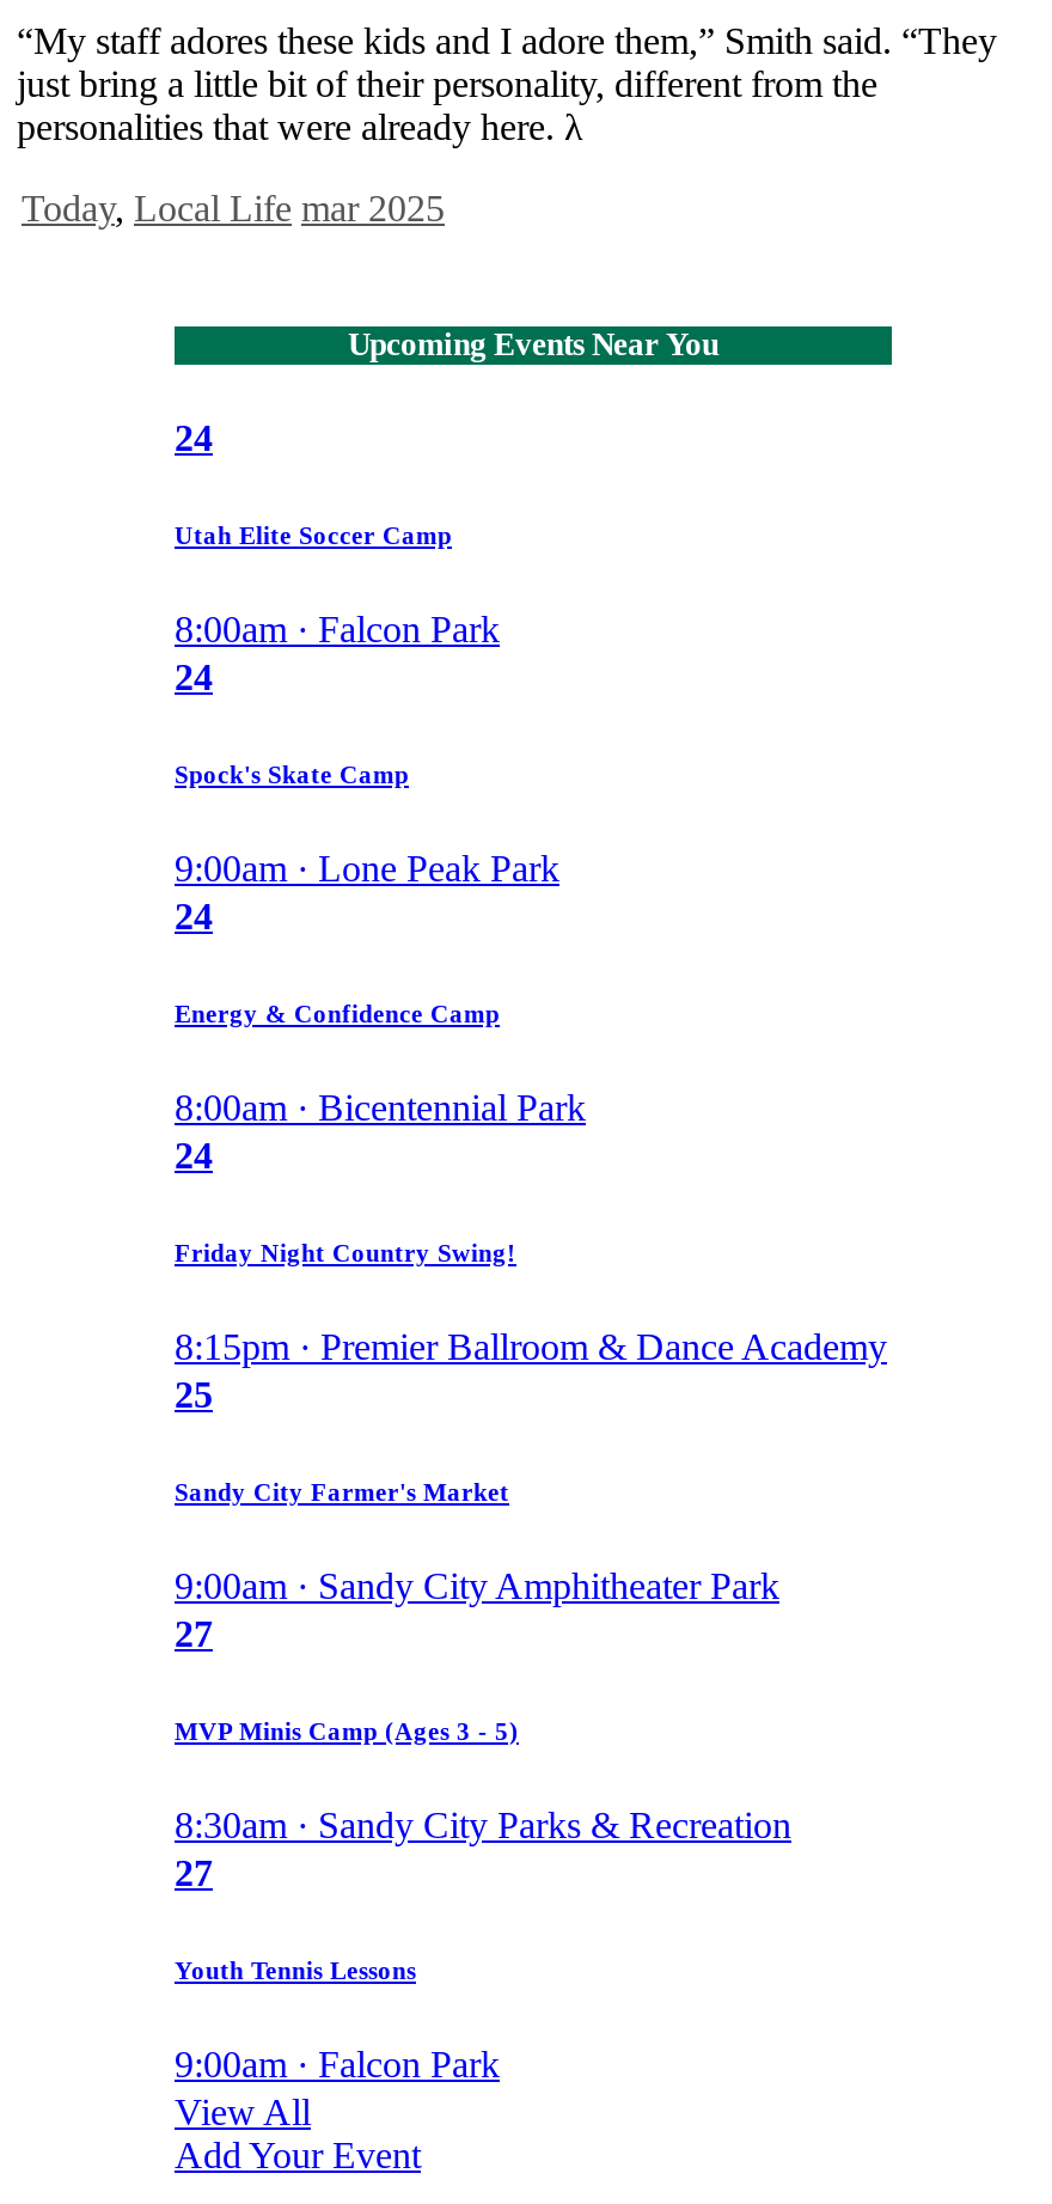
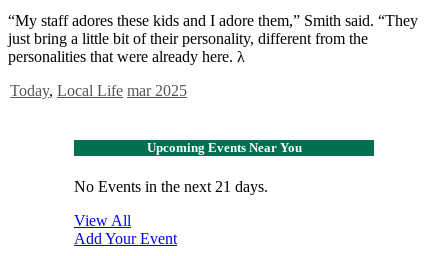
- 24
- Utah Elite Soccer Camp
- 8:00am · Falcon Park
- 24
- Spock's Skate Camp
- 9:00am · Lone Peak Park
- 24
- Energy & Confidence Camp
- 8:00am · Bicentennial Park
- 24
- Friday Night Country Swing!
- 8:15pm · Premier Ballroom & Dance Academy
- 25
- Sandy City Farmer's Market
- 9:00am · Sandy City Amphitheater Park
- 27
- MVP Minis Camp (Ages 3 - 5)
- 8:30am · Sandy City Parks & Recreation
- 27
- Youth Tennis Lessons
- 9:00am · Falcon Park
+ No Events in the next 21 days.
